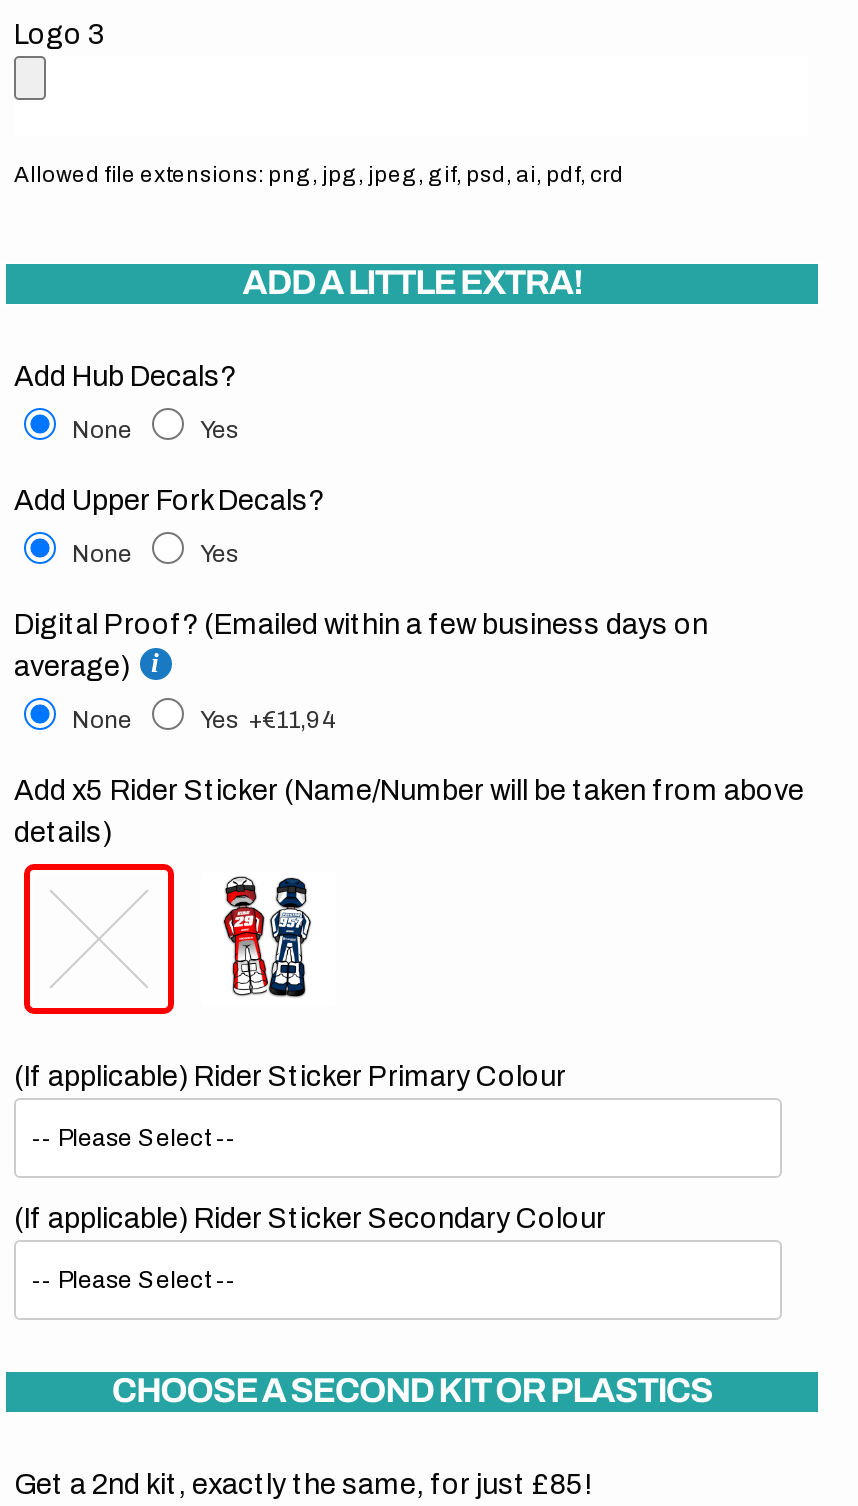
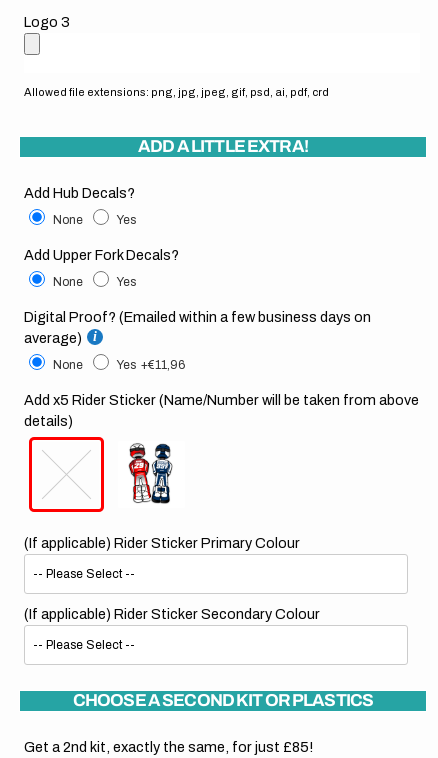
- Yes +€11,94
+ Yes +€11,96
